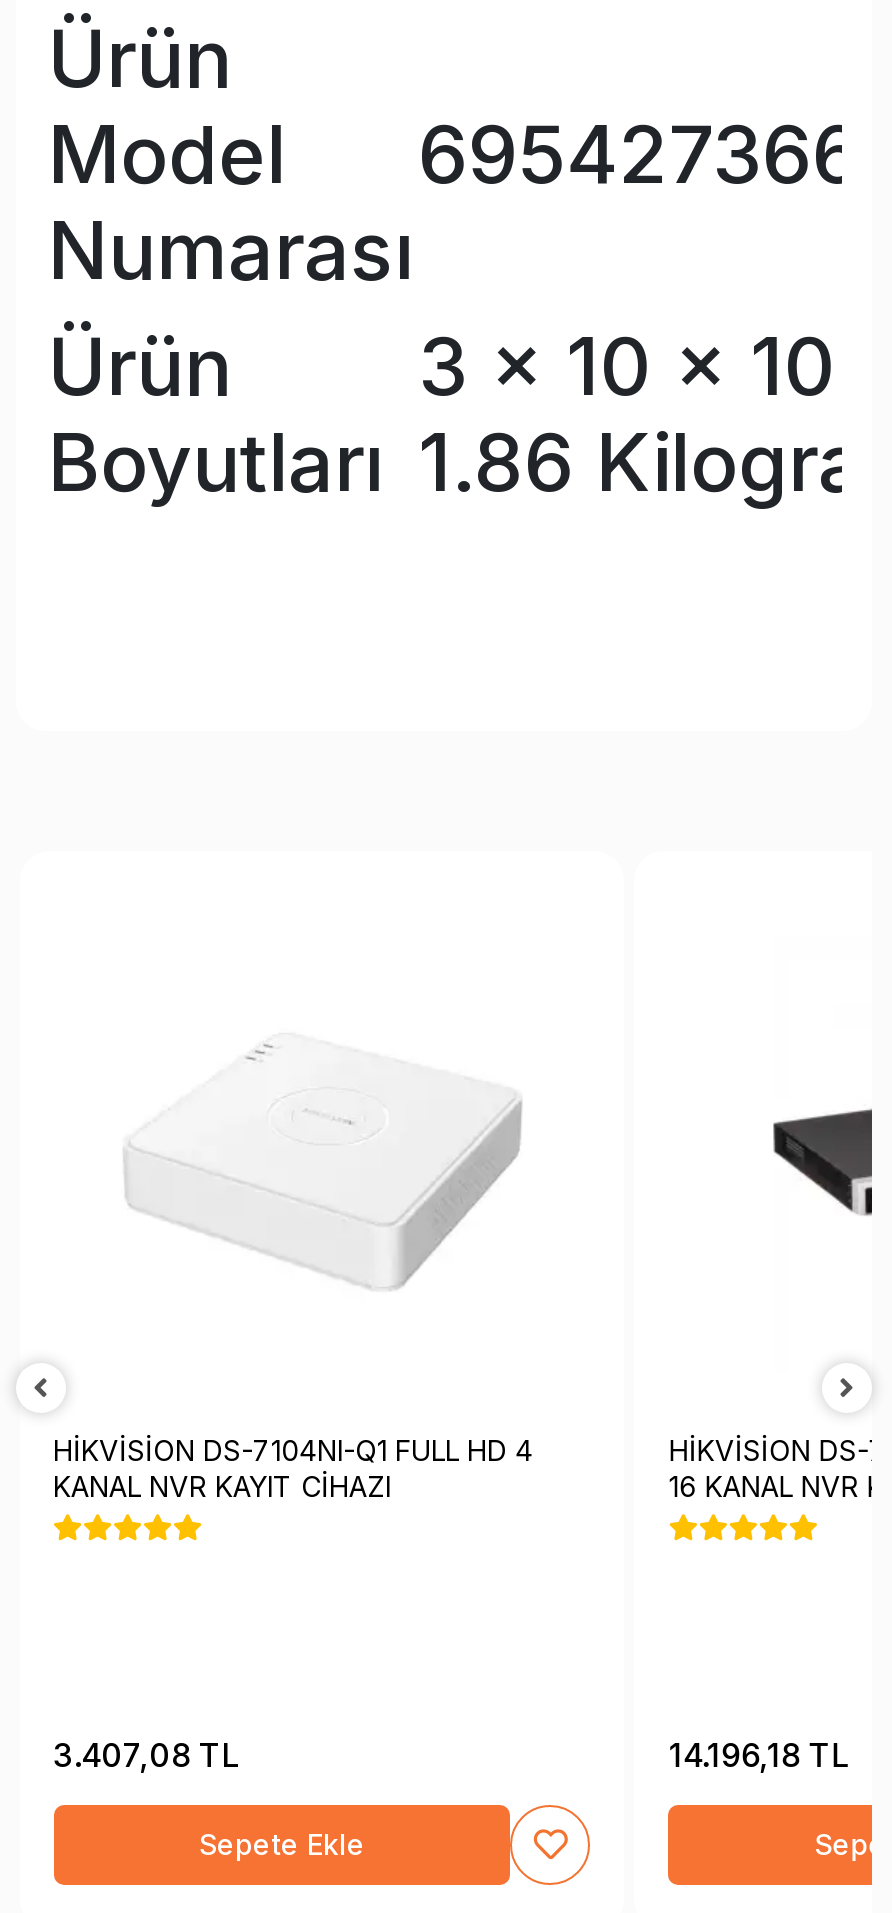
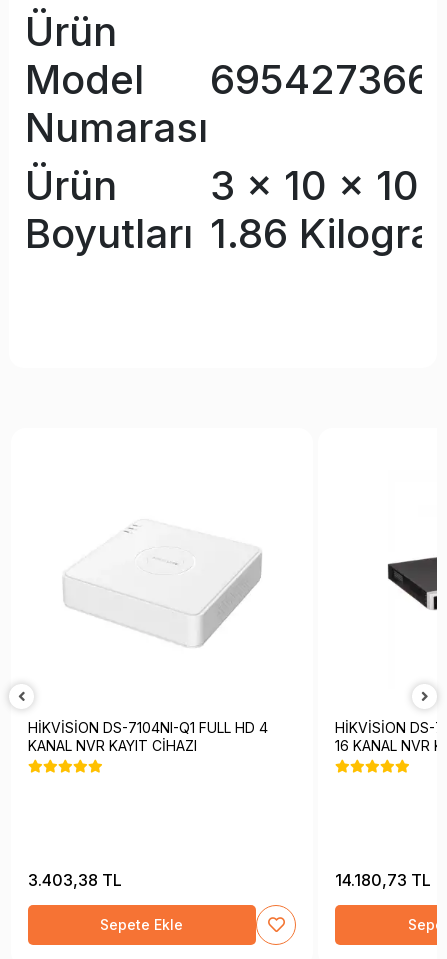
- 3.407,08 TL
+ 3.403,38 TL

- 14.196,18 TL
+ 14.180,73 TL
